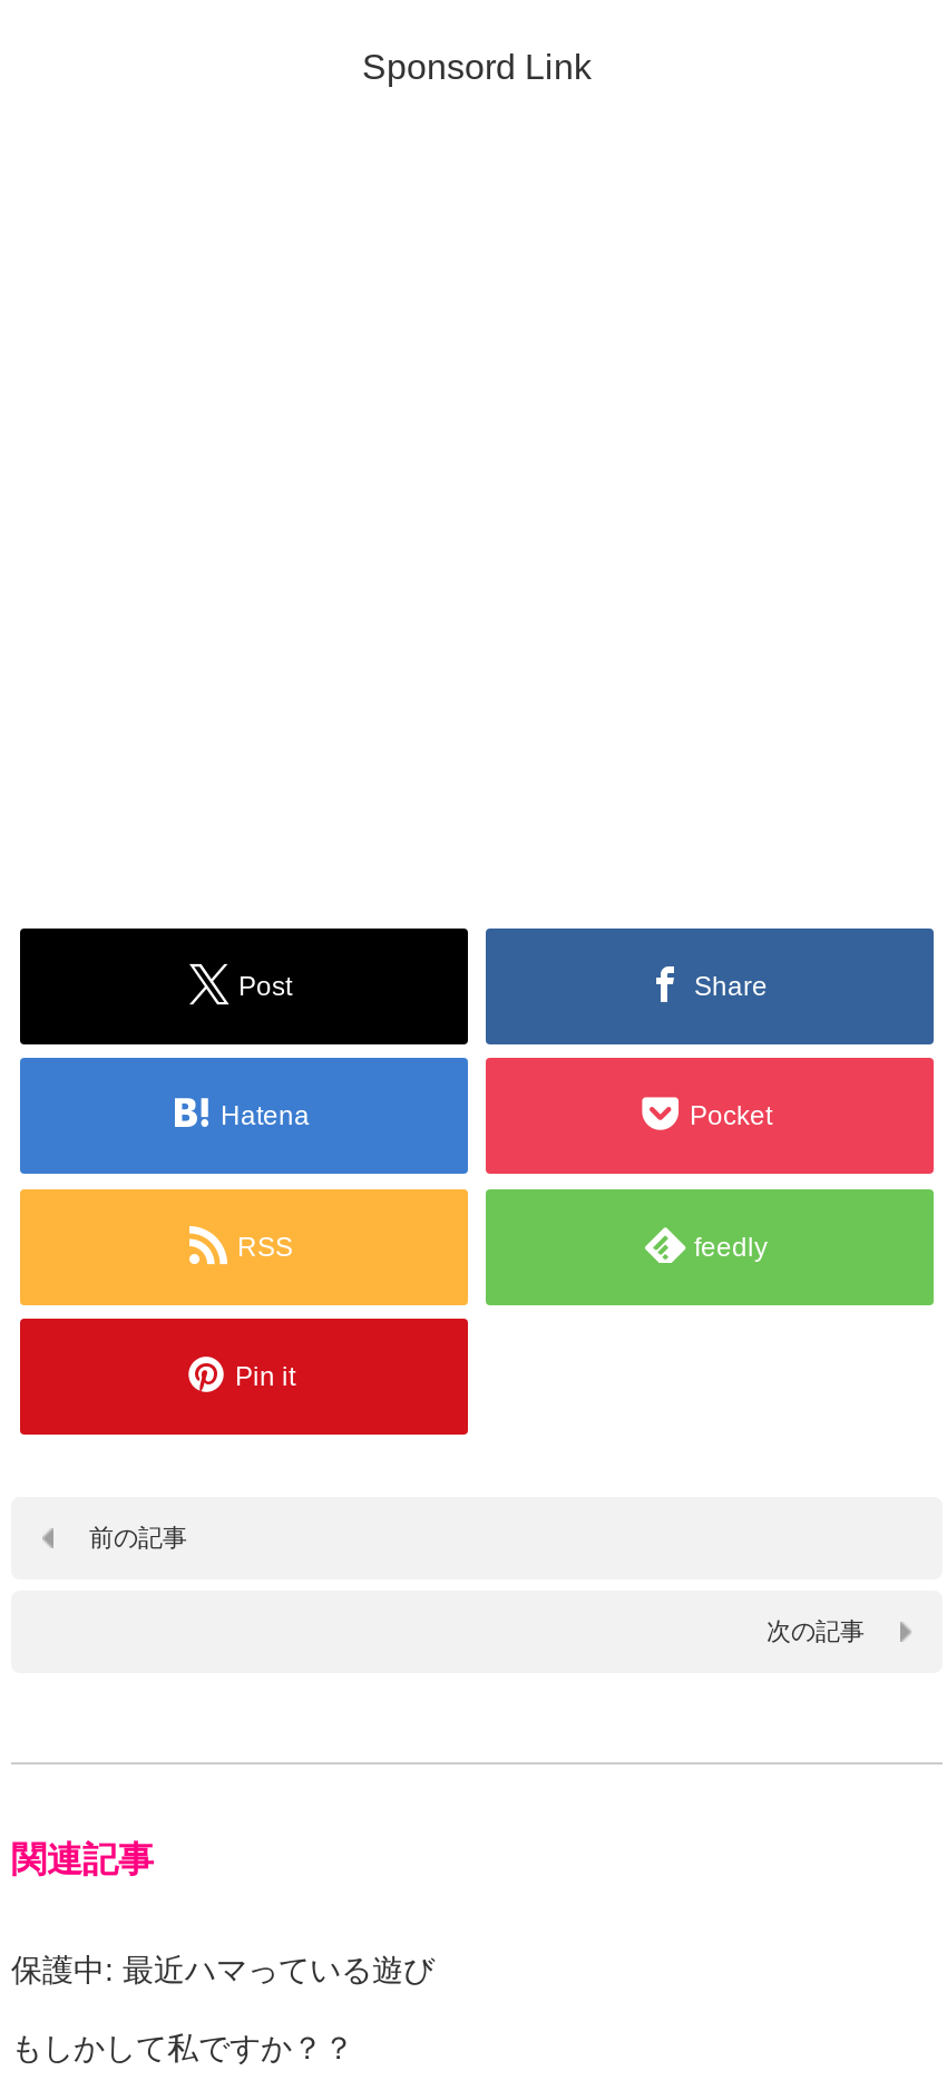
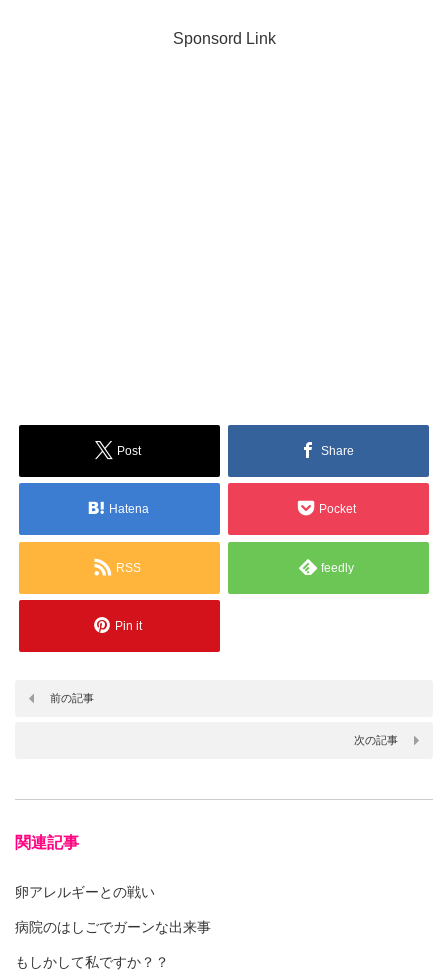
- 保護中: 最近ハマっている遊び
+ 卵アレルギーとの戦い
+ 病院のはしごでガーンな出来事
